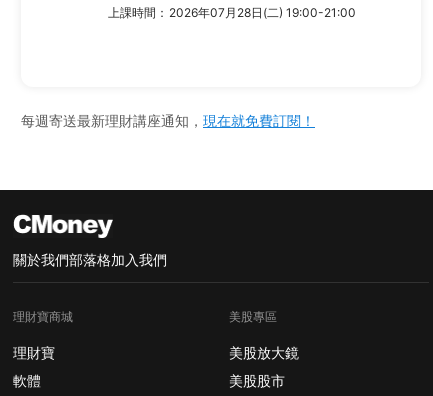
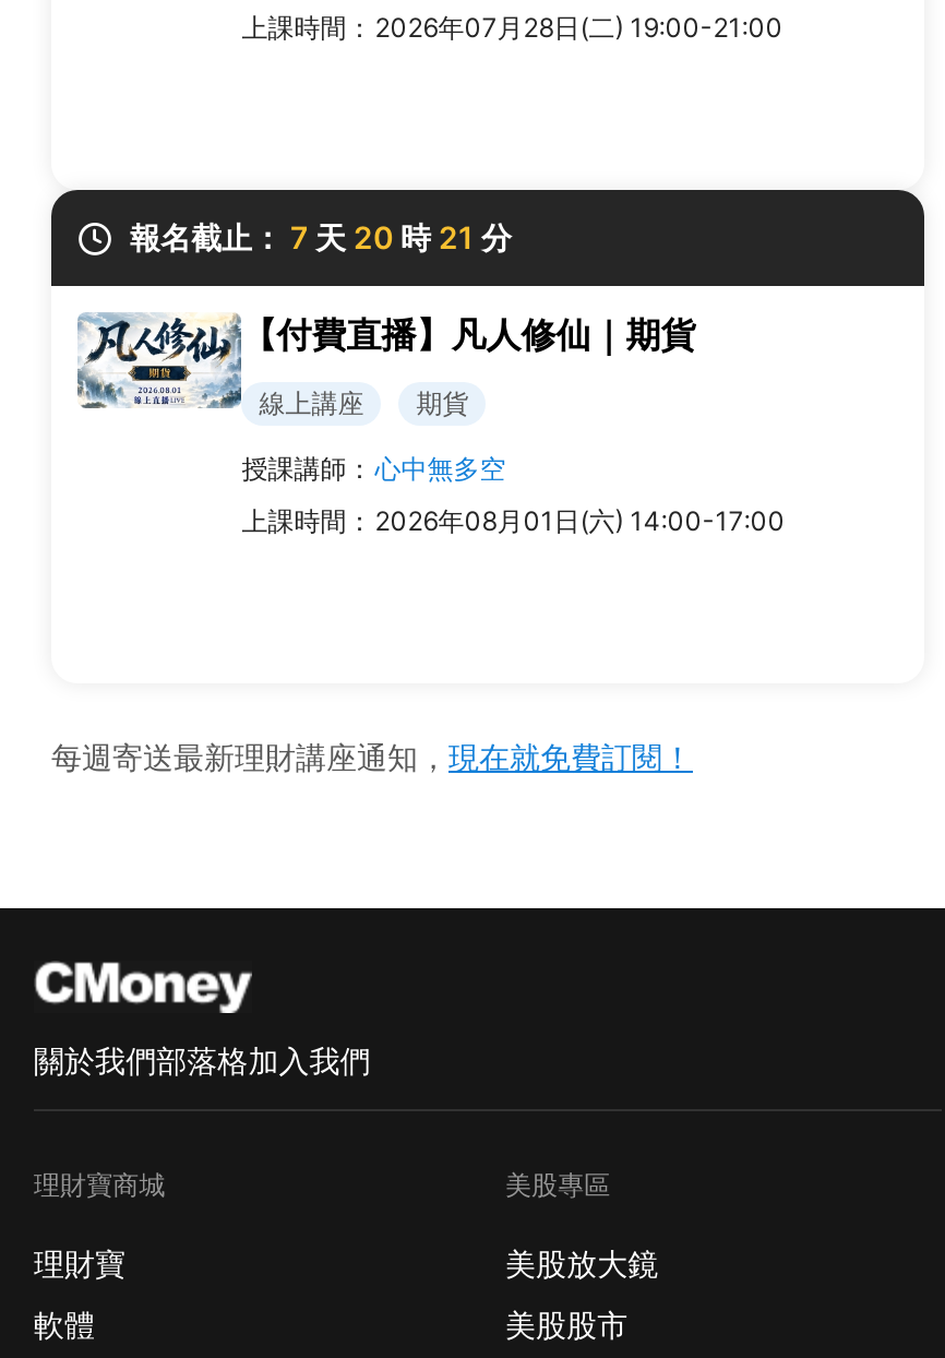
+ [image]
+ 報名截止： 7 天 20 時 21 分
+ 【付費直播】凡人修仙｜期貨
+ 線上講座
+ 期貨
+ 授課講師：心中無多空
+ 上課時間：2026年08月01日(六) 14:00-17:00
